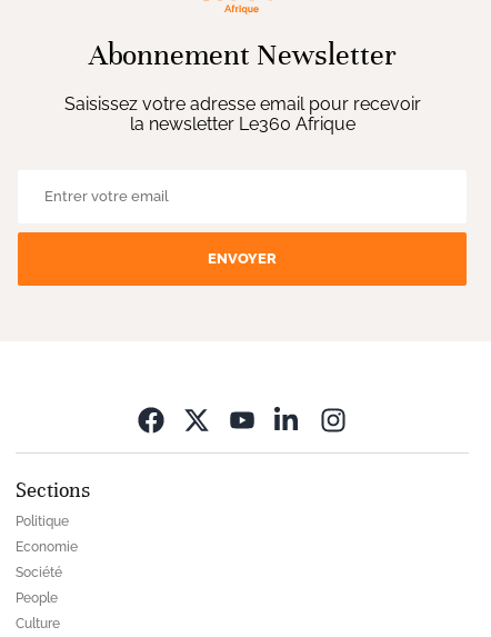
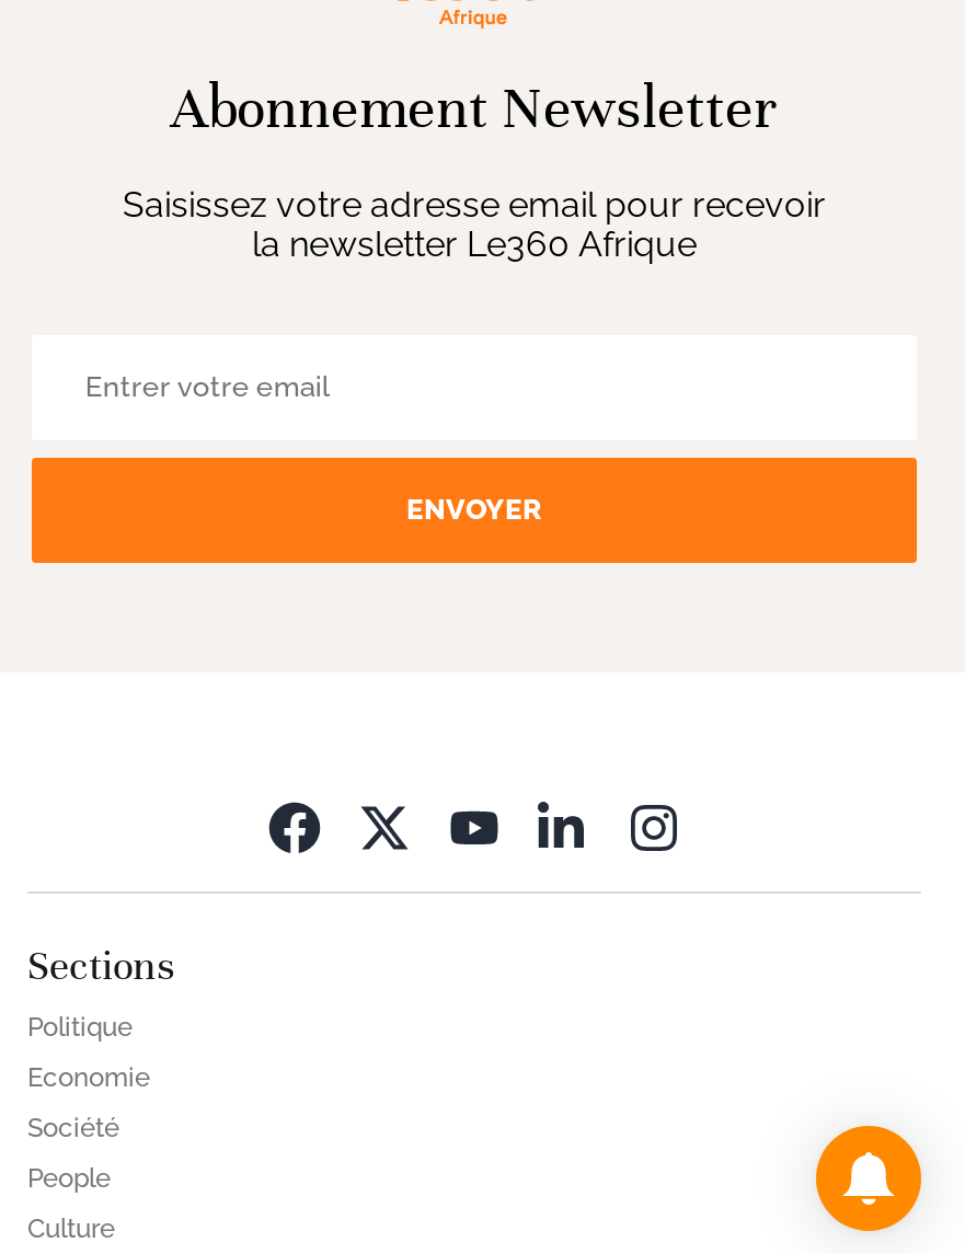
+ [image]
